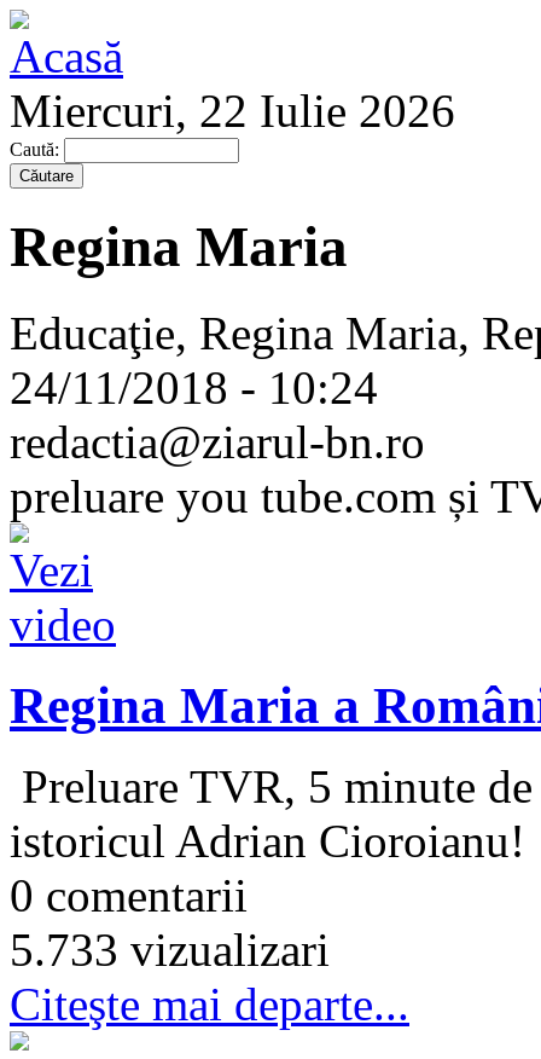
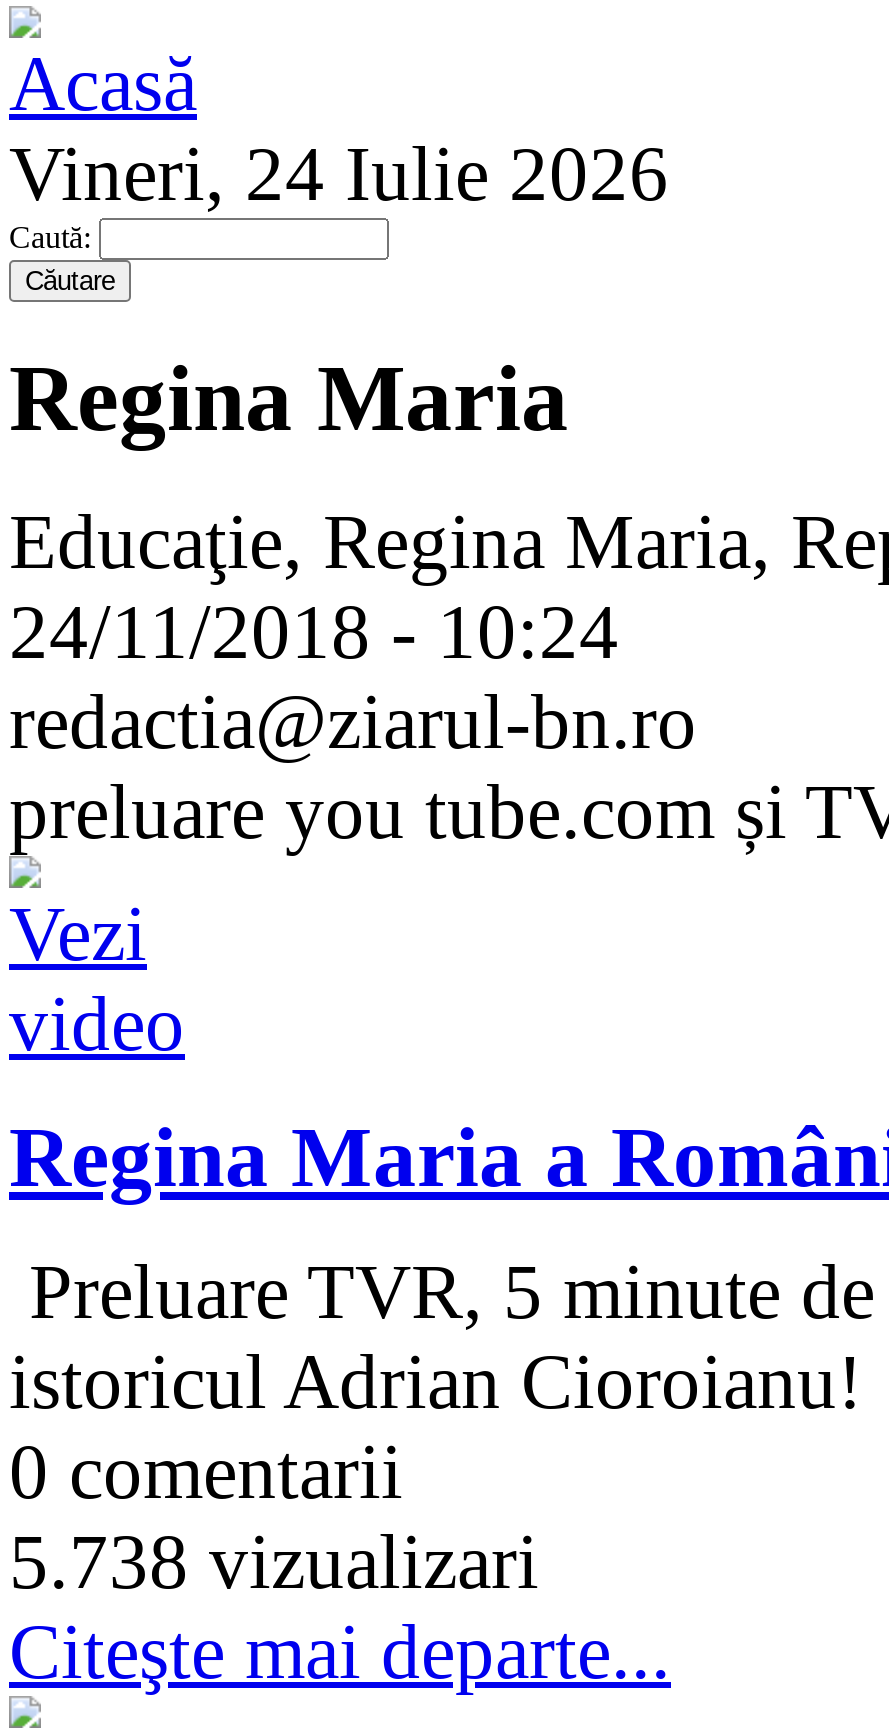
- Miercuri, 22 Iulie 2026
+ Vineri, 24 Iulie 2026

- 5.733 vizualizari
+ 5.738 vizualizari
